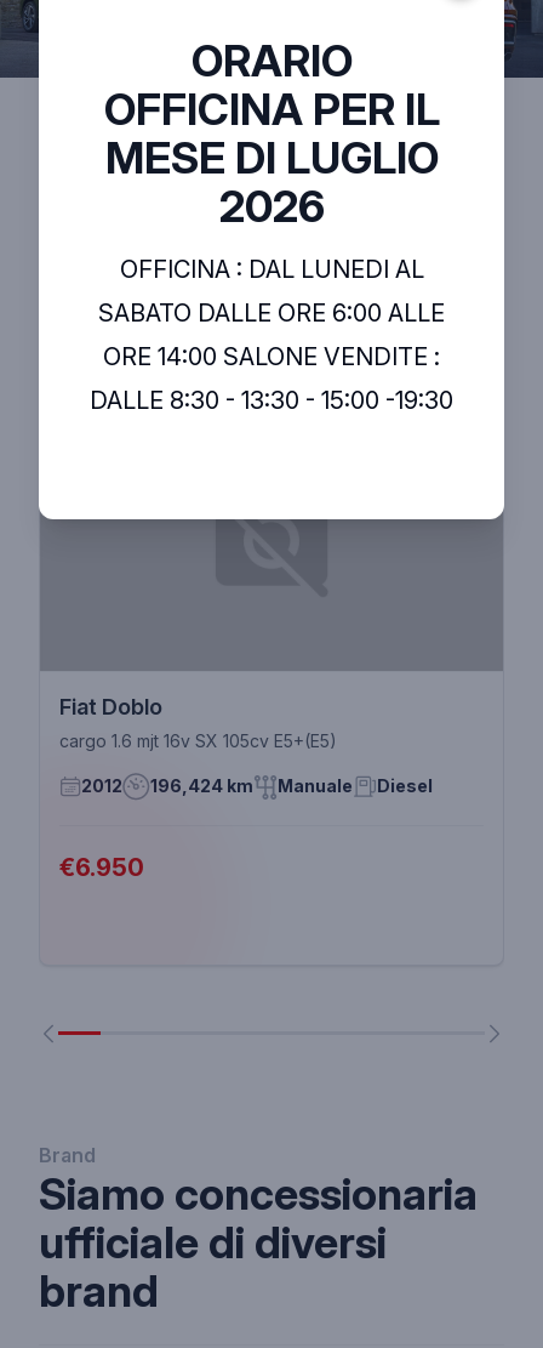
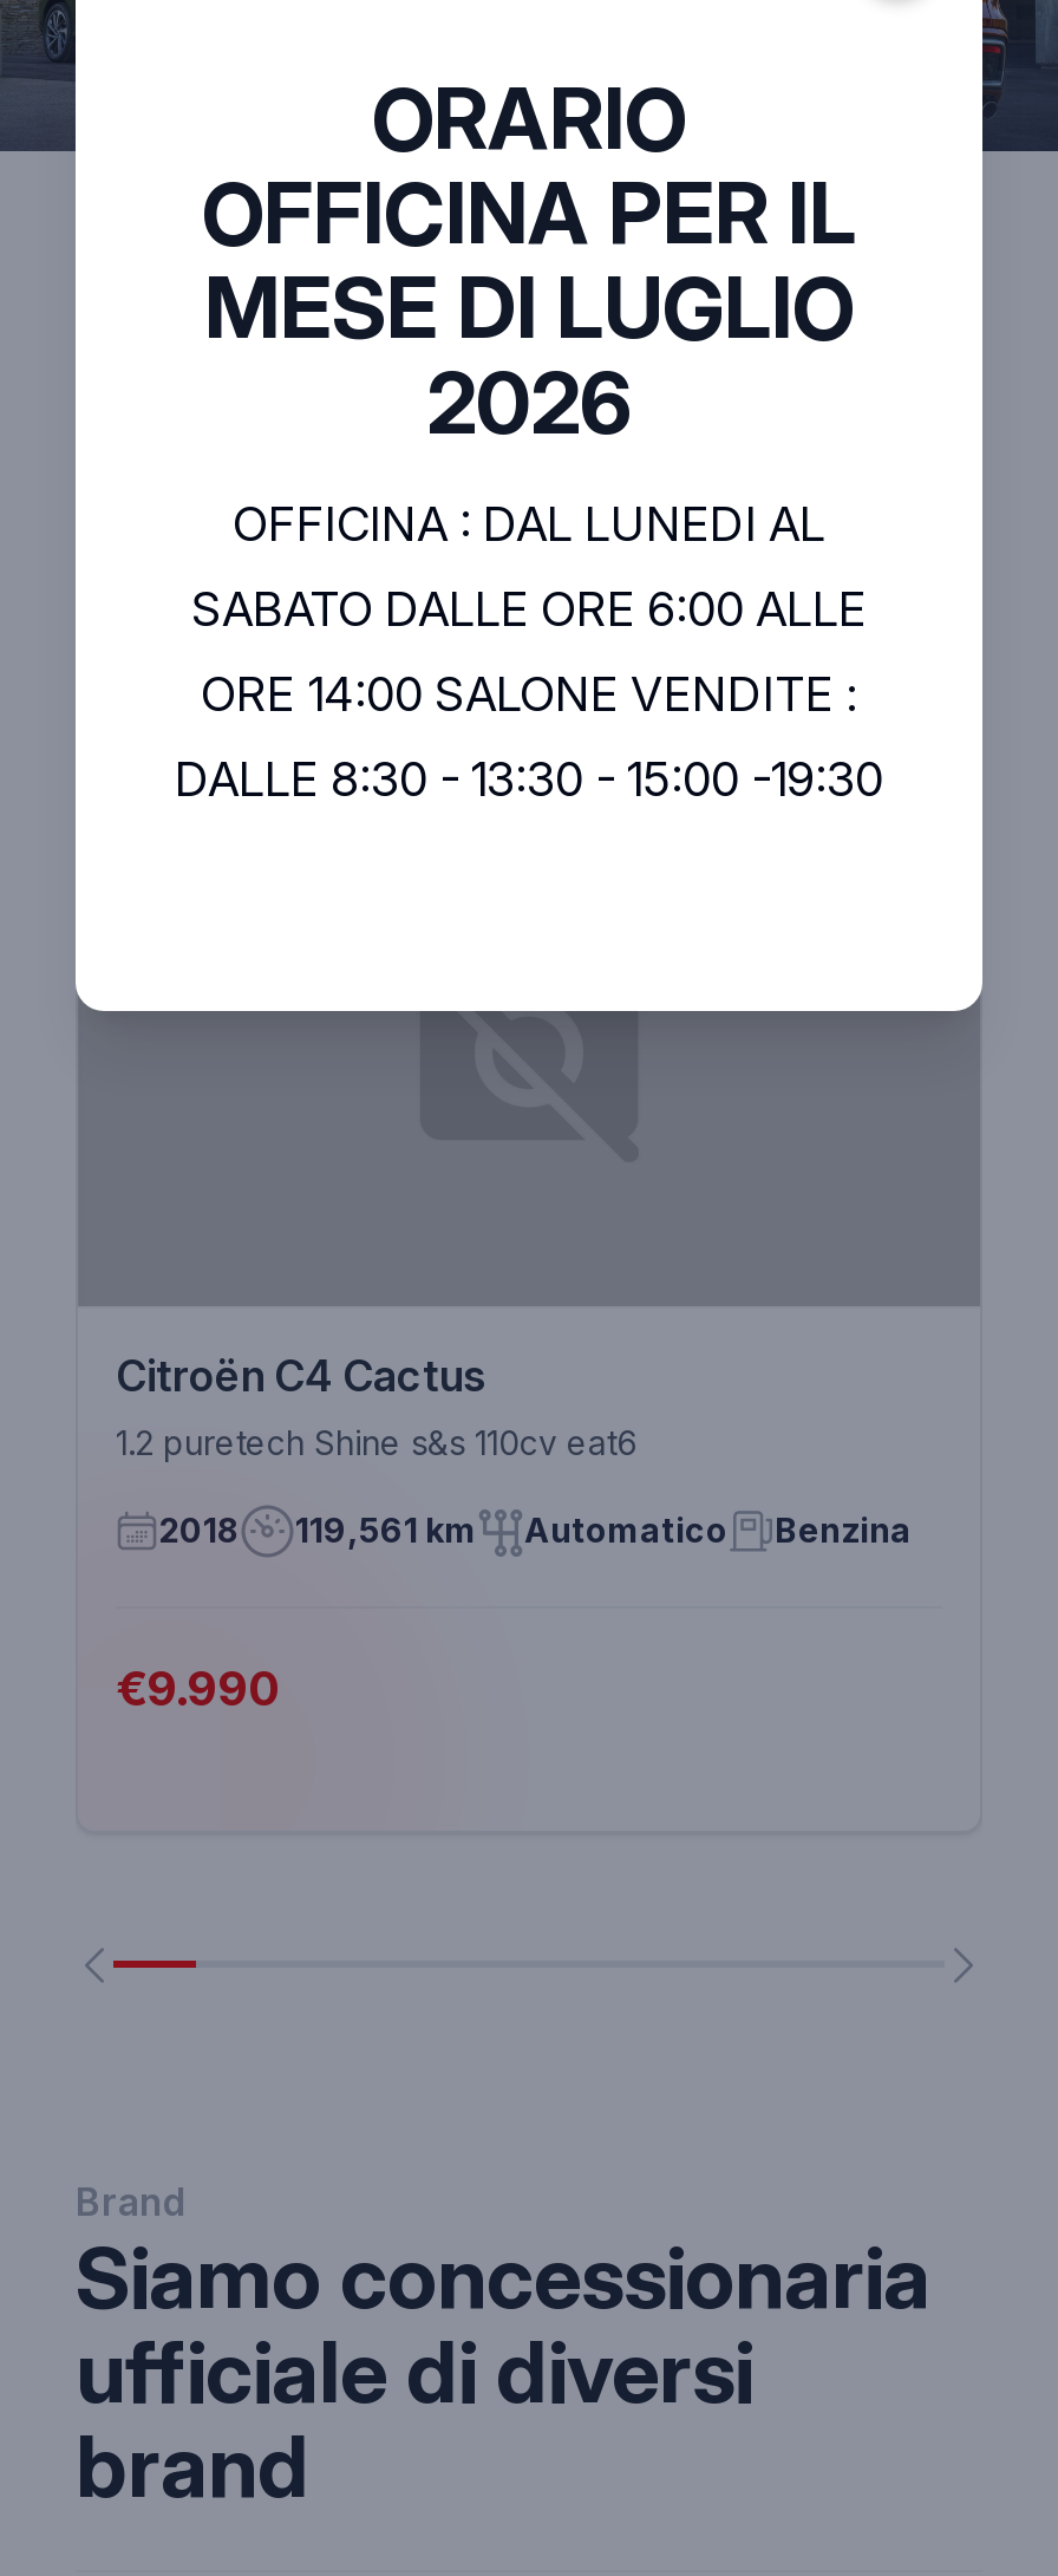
- Fiat Doblo
- cargo 1.6 mjt 16v SX 105cv E5+(E5)
+ Citroën C4 Cactus
+ 1.2 puretech Shine s&s 110cv eat6

- 2012
- 196,424 km
- Manuale
- Diesel
+ 2018
+ 119,561 km
+ Automatico
+ Benzina

- €6.950
+ €9.990
